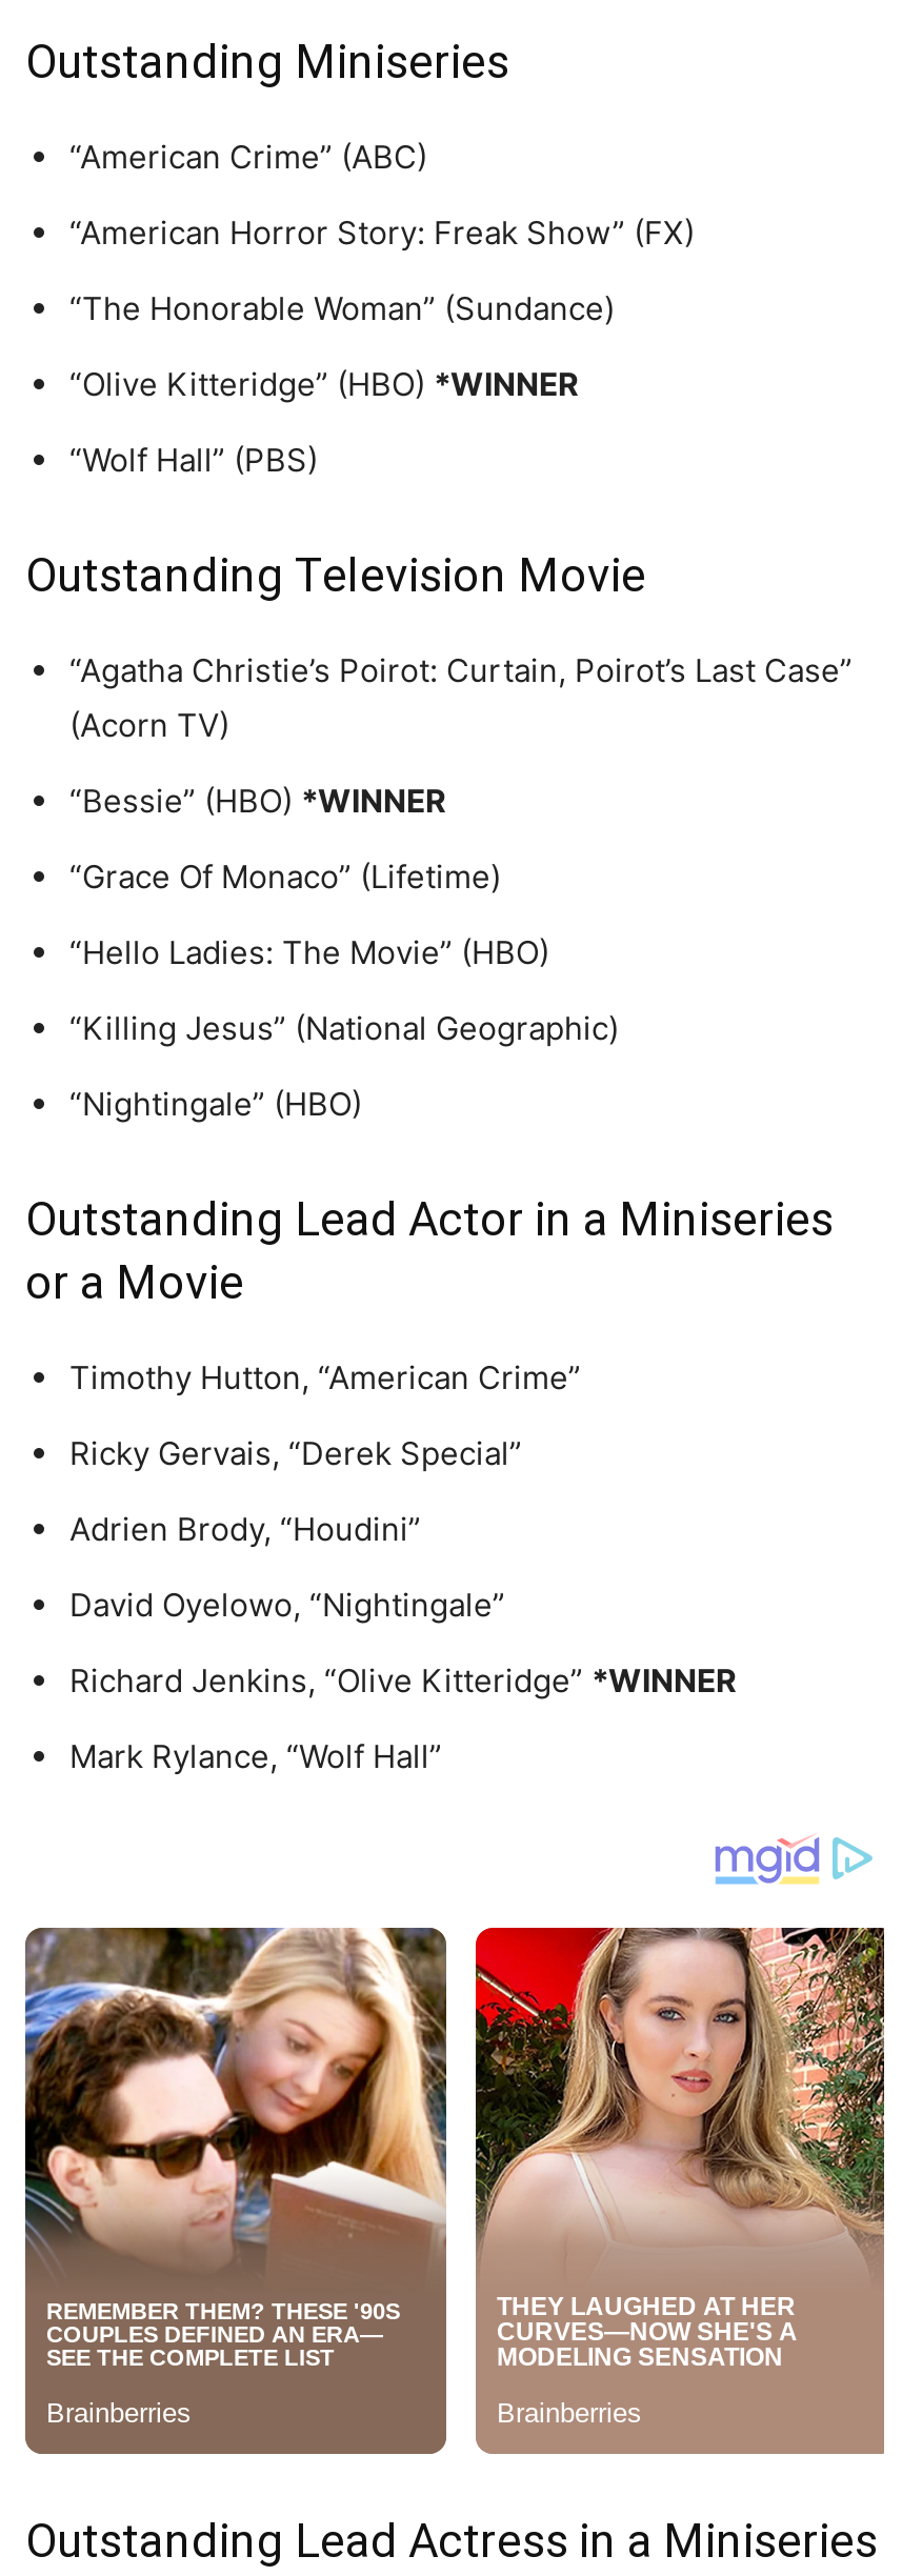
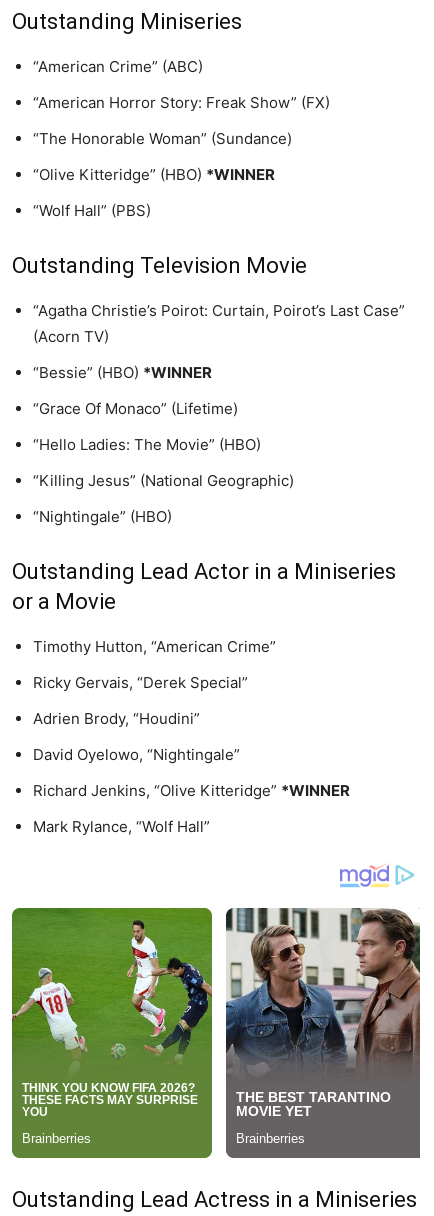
- [image]
+ [image]

- [image]
+ [image]
